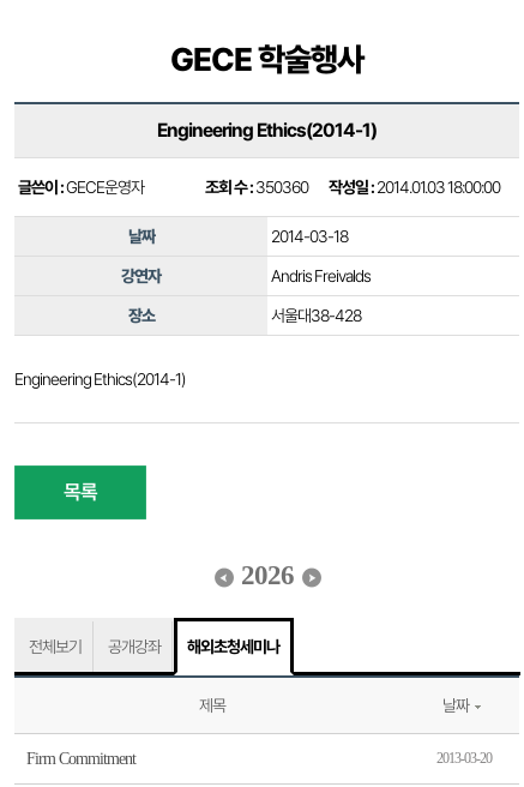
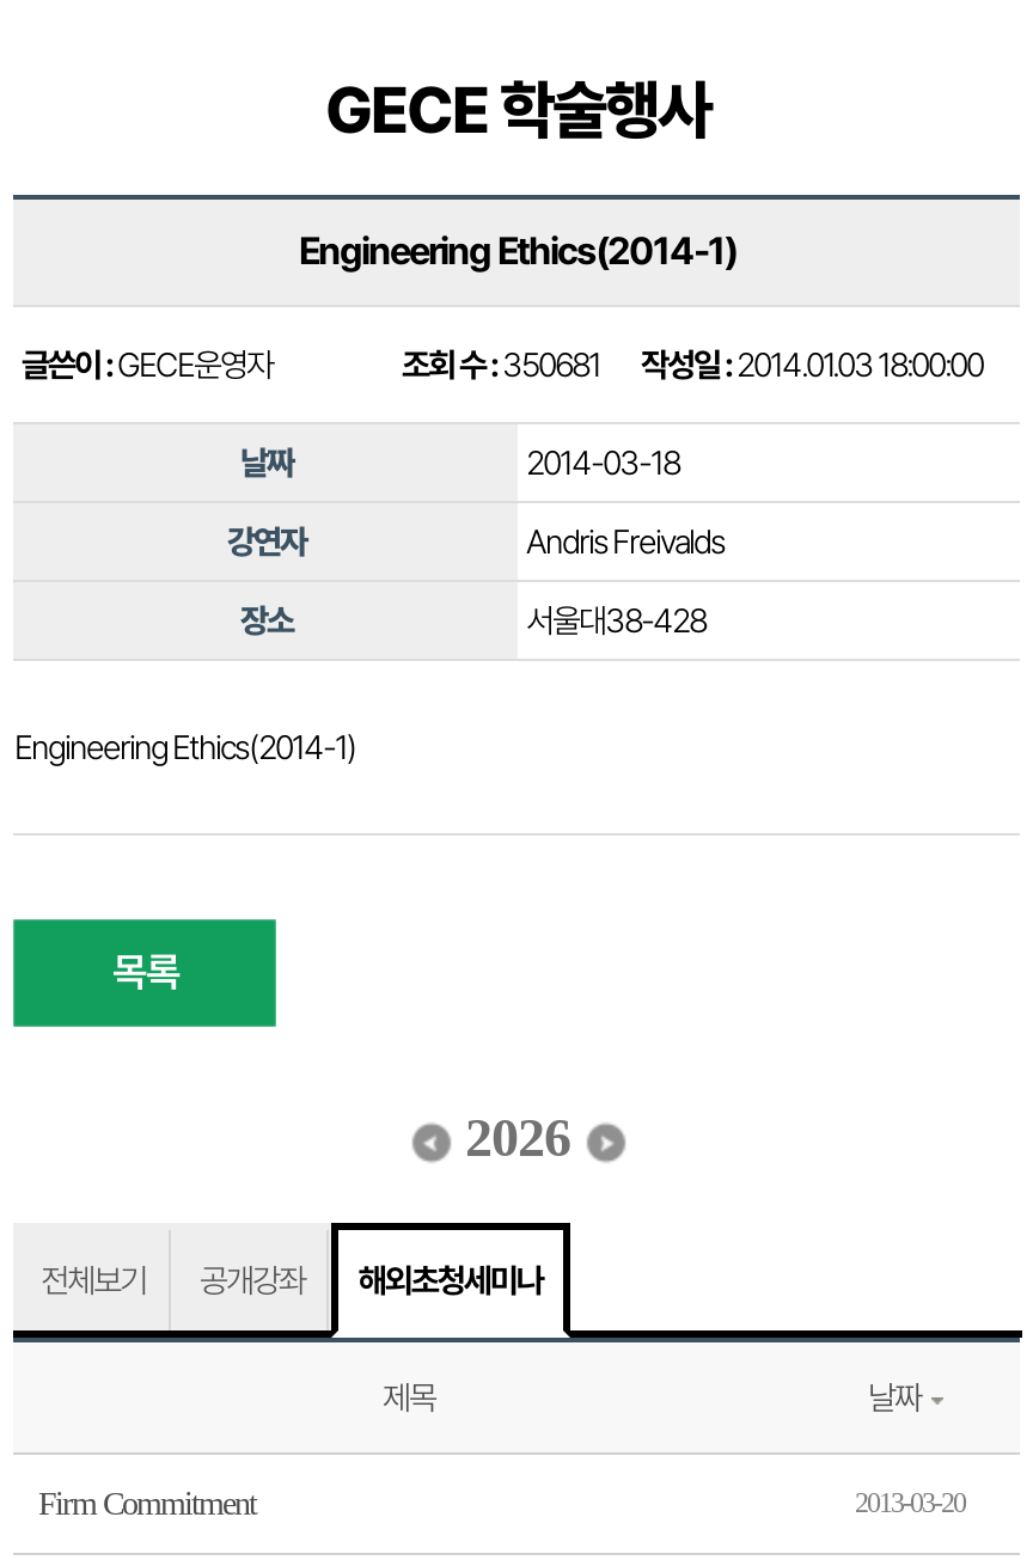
- 조회 수 : 350360 작성일 : 2014.01.03 18:00:00
+ 조회 수 : 350681 작성일 : 2014.01.03 18:00:00
